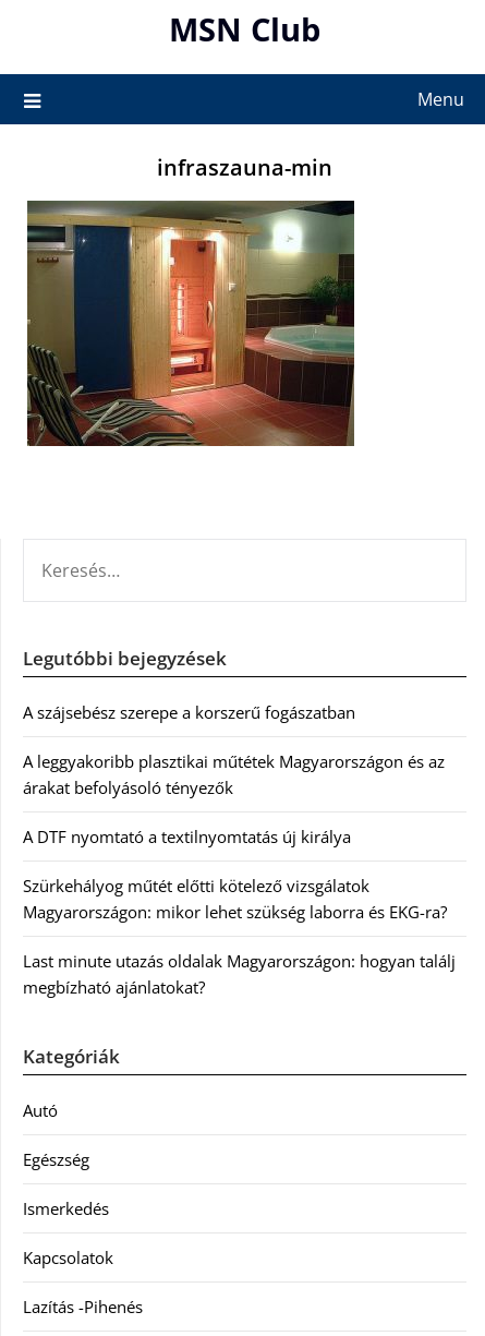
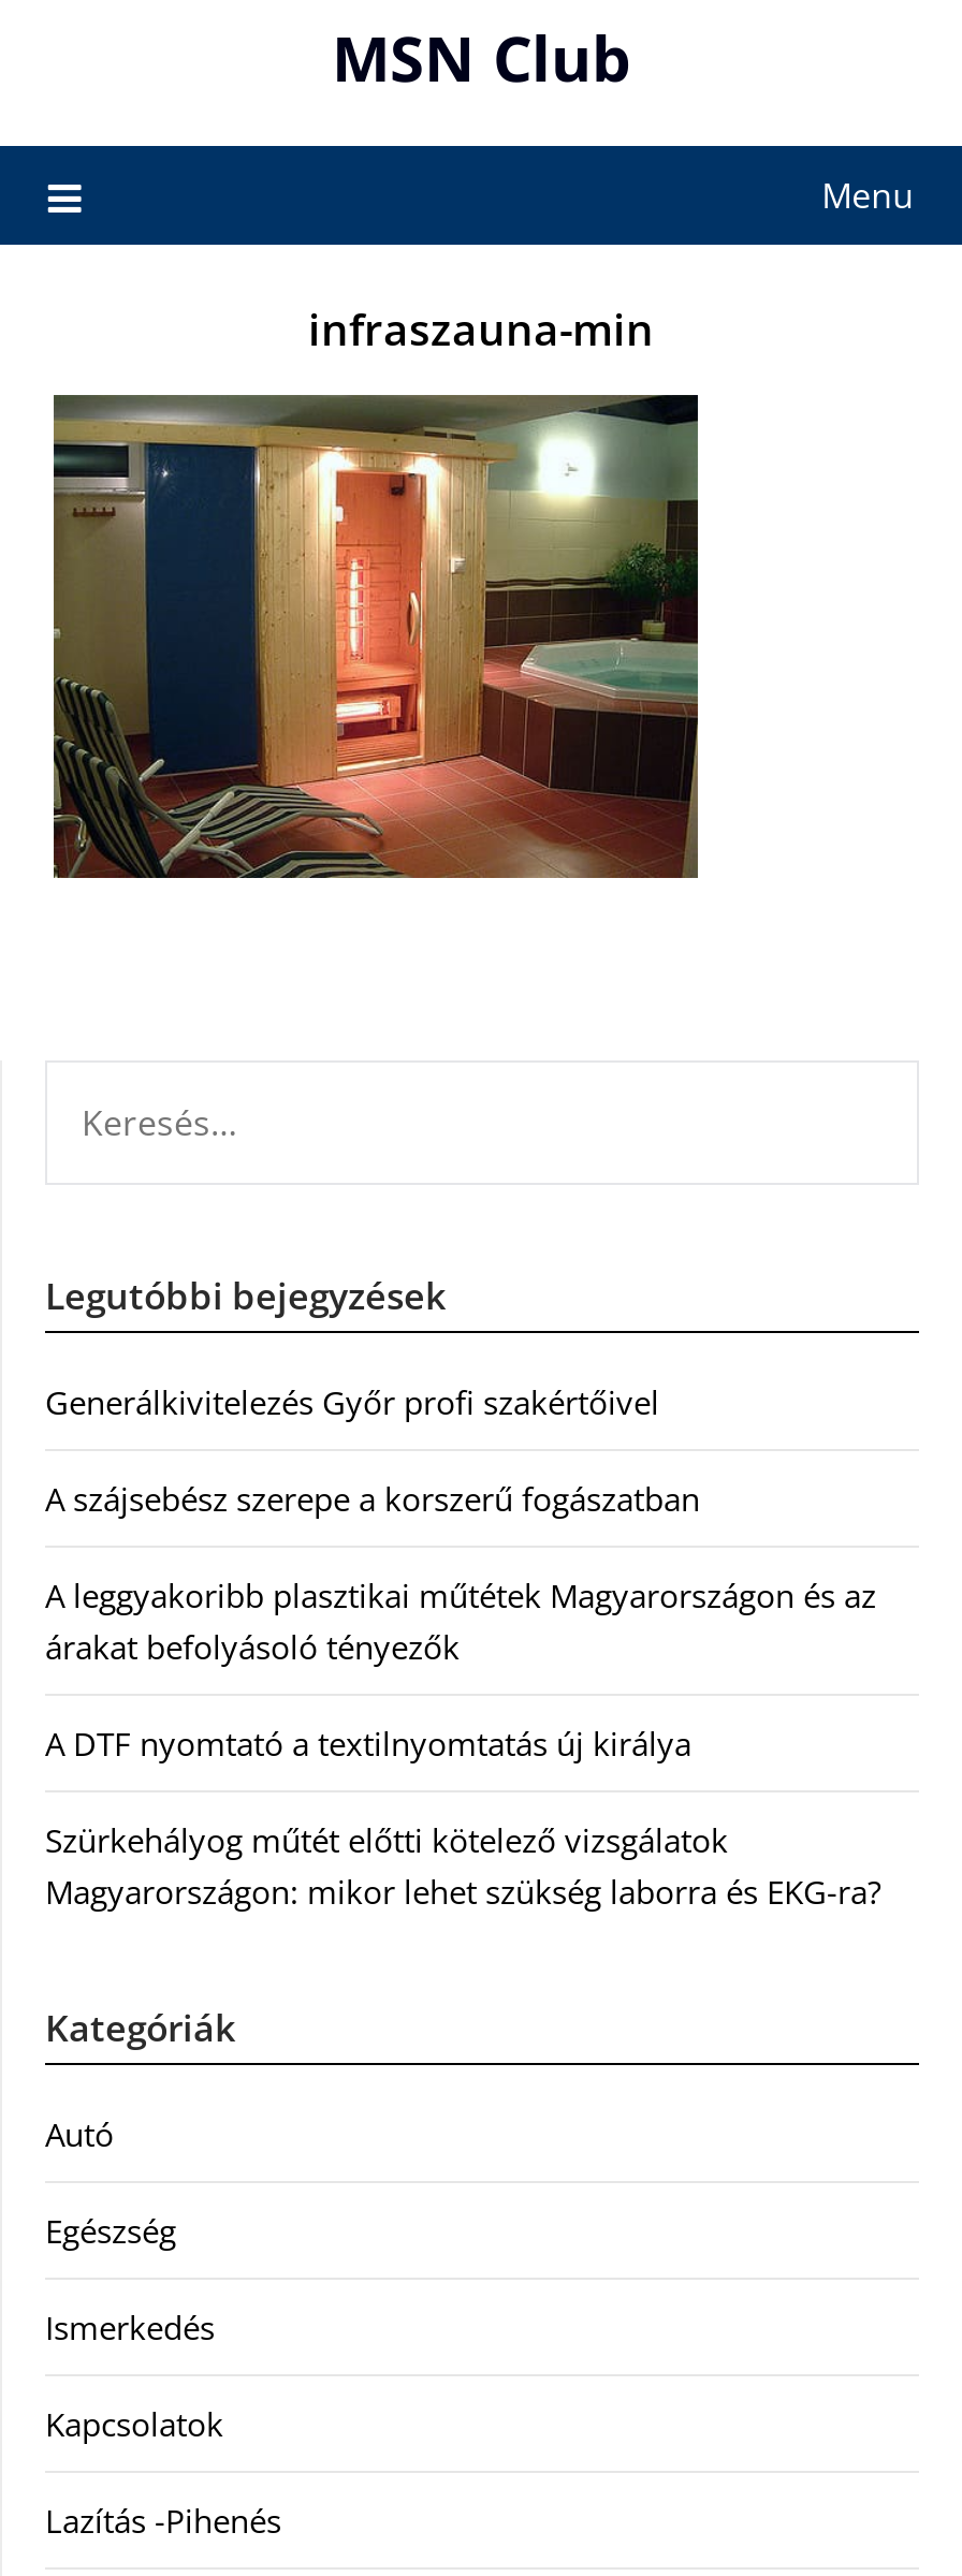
+ Generálkivitelezés Győr profi szakértőivel

moved down: A szájsebész szerepe a korszerű fogászatban | A leggyakoribb plasztikai műtétek Magyarországon és az | árakat befolyásoló tényezők | A DTF nyomtató a textilnyomtatás új királya | Szürkehályog műtét előtti kötelező vizsgálatok | Magyarországon: mikor lehet szükség laborra és EKG-ra?

- Last minute utazás oldalak Magyarországon: hogyan találj
- megbízható ajánlatokat?
